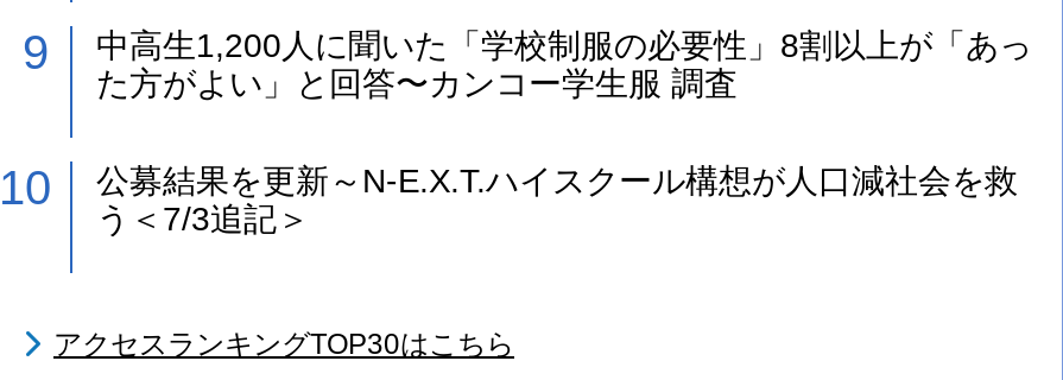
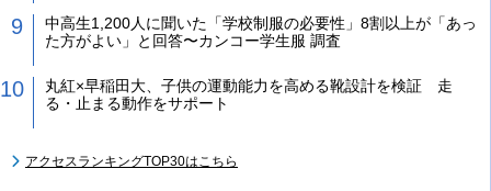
- 公募結果を更新～N-E.X.T.ハイスクール構想が人口減社会を救
- う＜7/3追記＞
+ 丸紅×早稲田大、子供の運動能力を高める靴設計を検証 走
+ る・止まる動作をサポート
